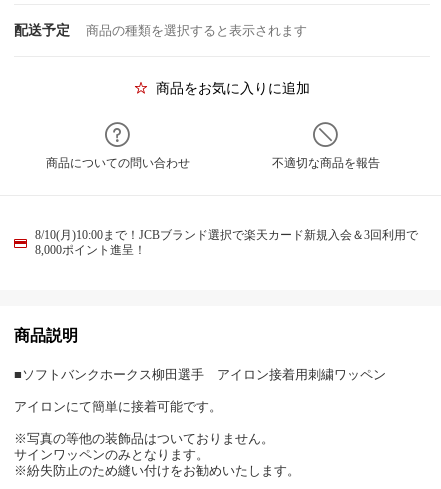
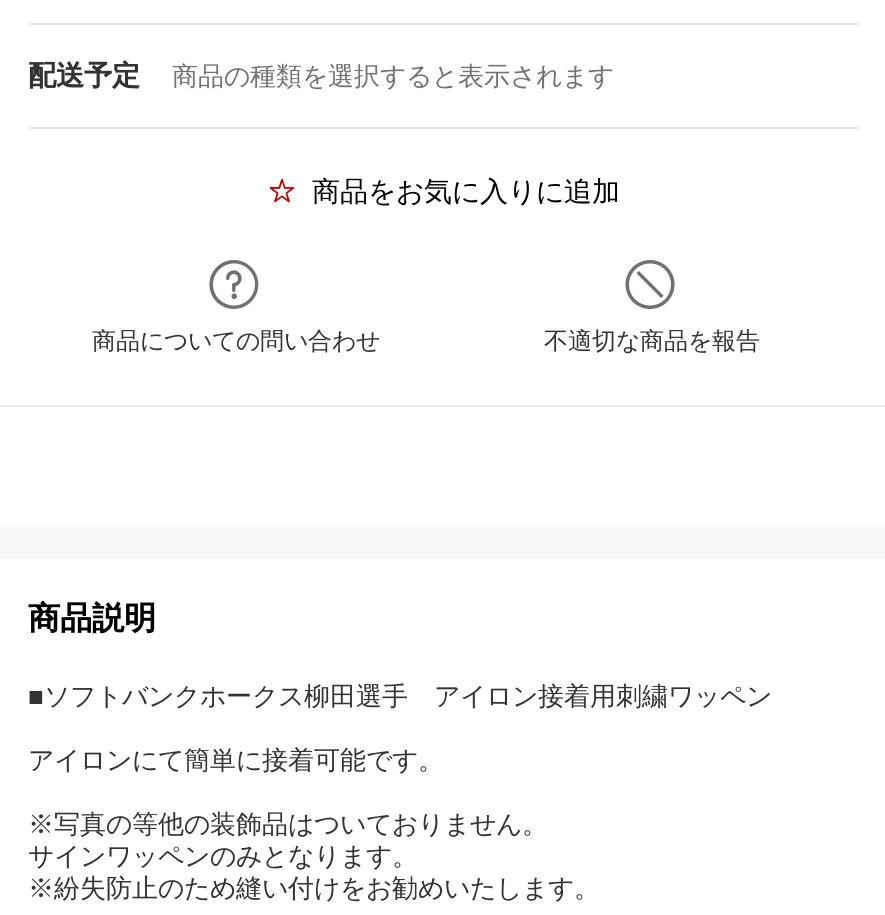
- 8/10(月)10:00まで！JCBブランド選択で楽天カード新規入会＆3回利用で
- 8,000ポイント進呈！
